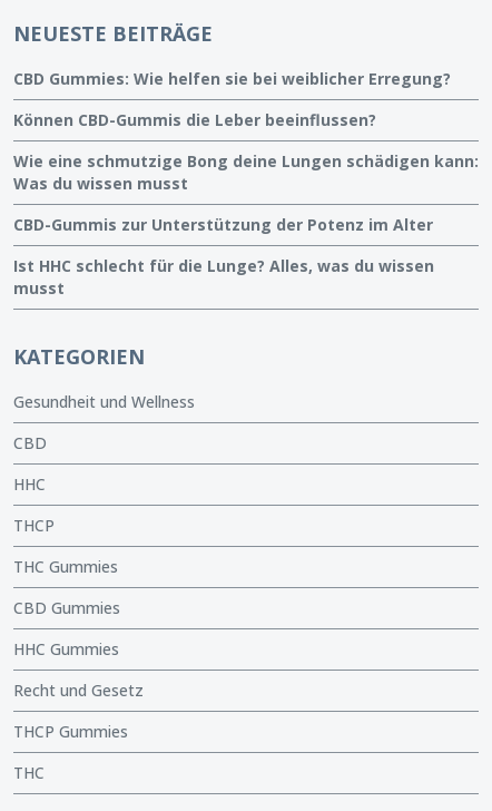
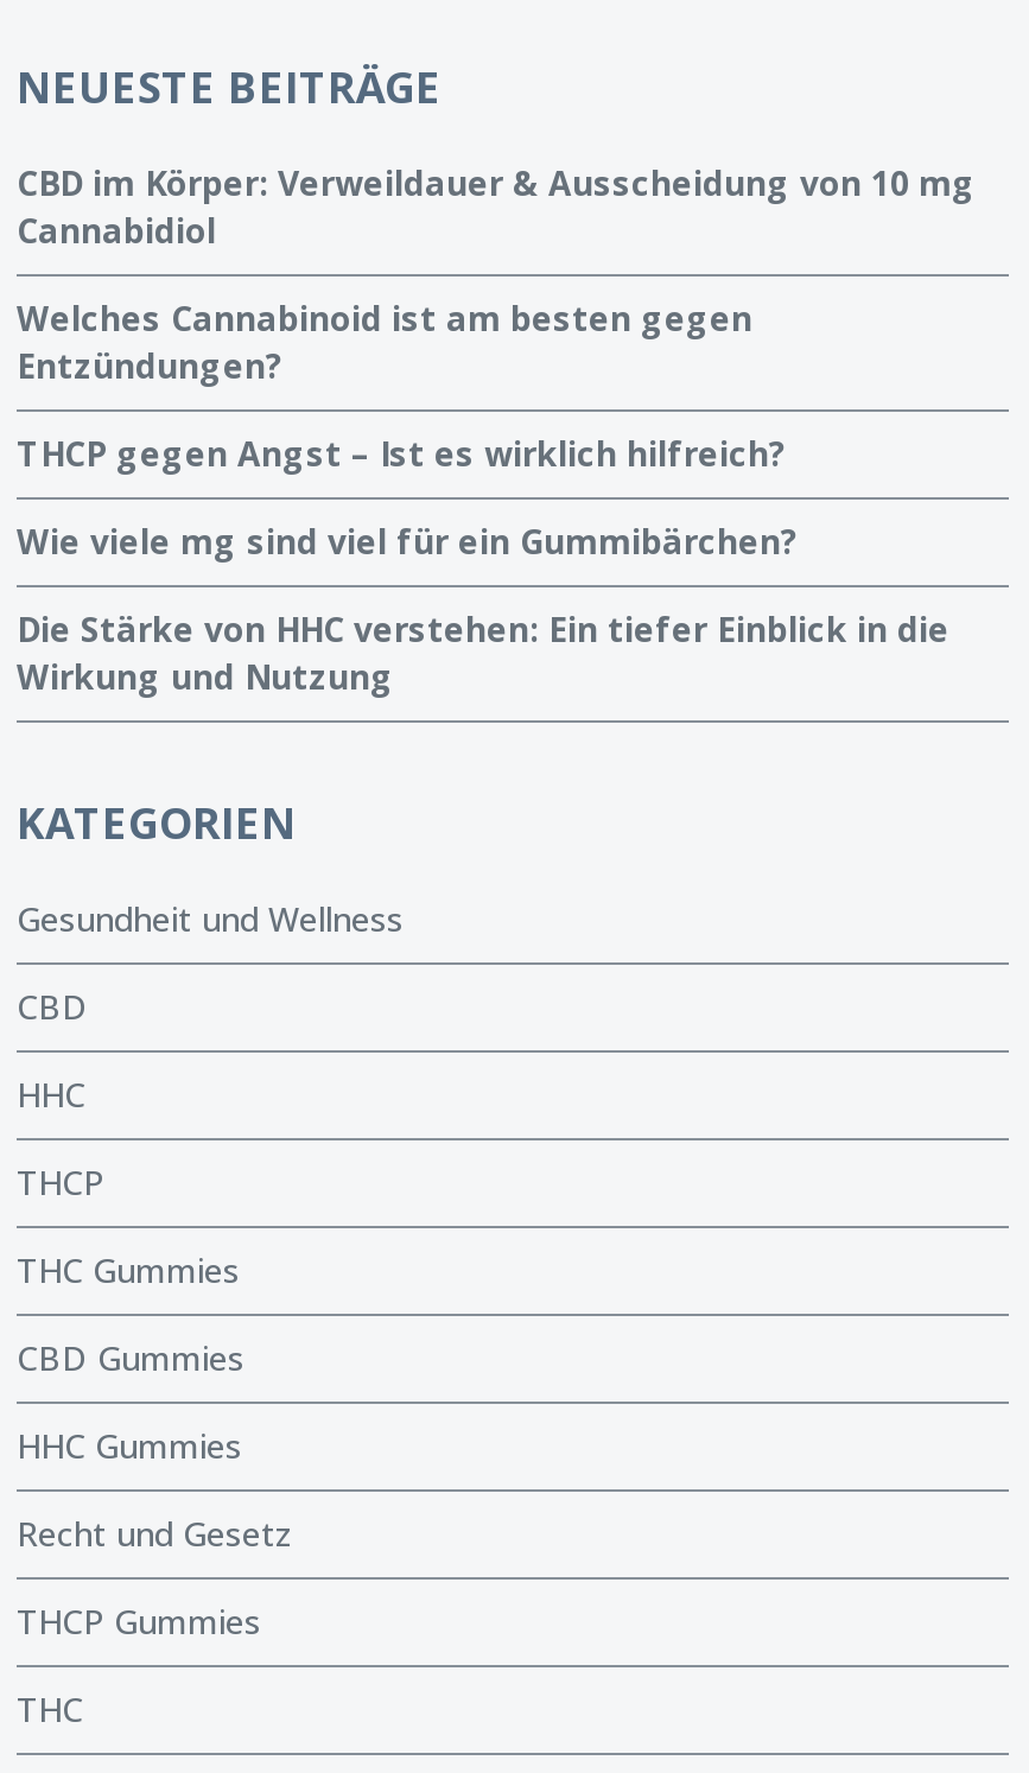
- CBD Gummies: Wie helfen sie bei weiblicher Erregung?
+ CBD im Körper: Verweildauer & Ausscheidung von 10 mg
+ Cannabidiol

- Können CBD-Gummis die Leber beeinflussen?
+ Welches Cannabinoid ist am besten gegen
+ Entzündungen?

- Wie eine schmutzige Bong deine Lungen schädigen kann:
- Was du wissen musst
+ THCP gegen Angst – Ist es wirklich hilfreich?

- CBD-Gummis zur Unterstützung der Potenz im Alter
+ Wie viele mg sind viel für ein Gummibärchen?

- Ist HHC schlecht für die Lunge? Alles, was du wissen
- musst
+ Die Stärke von HHC verstehen: Ein tiefer Einblick in die
+ Wirkung und Nutzung
